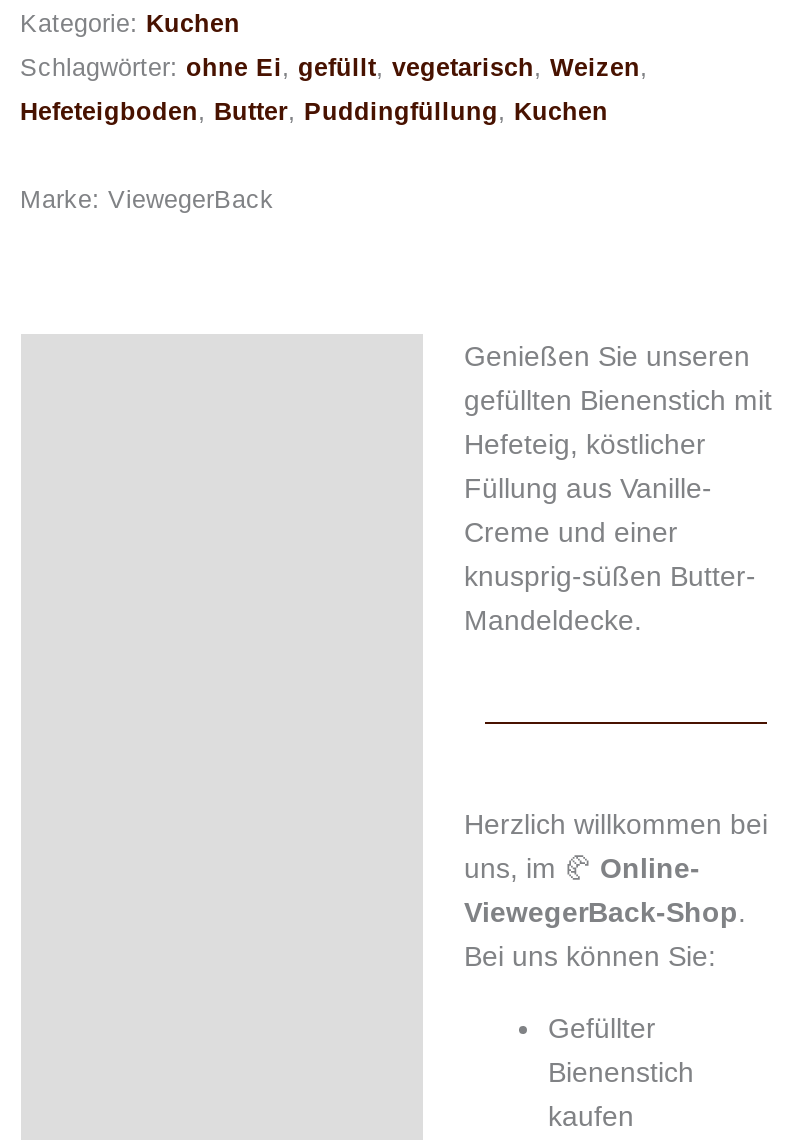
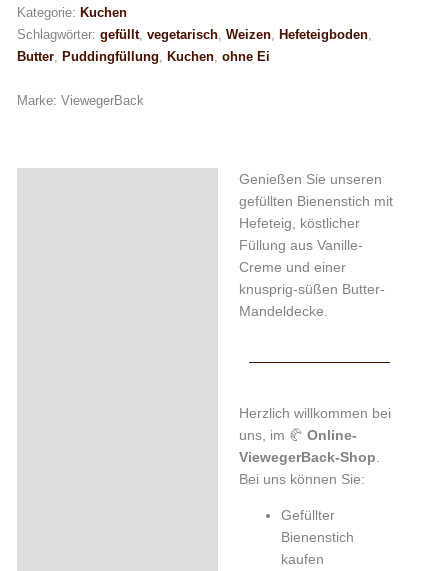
- Schlagwörter: ohne Ei, gefüllt, vegetarisch, Weizen,
+ Schlagwörter: gefüllt, vegetarisch, Weizen, Hefeteigboden,

- Hefeteigboden, Butter, Puddingfüllung, Kuchen
+ Butter, Puddingfüllung, Kuchen, ohne Ei
